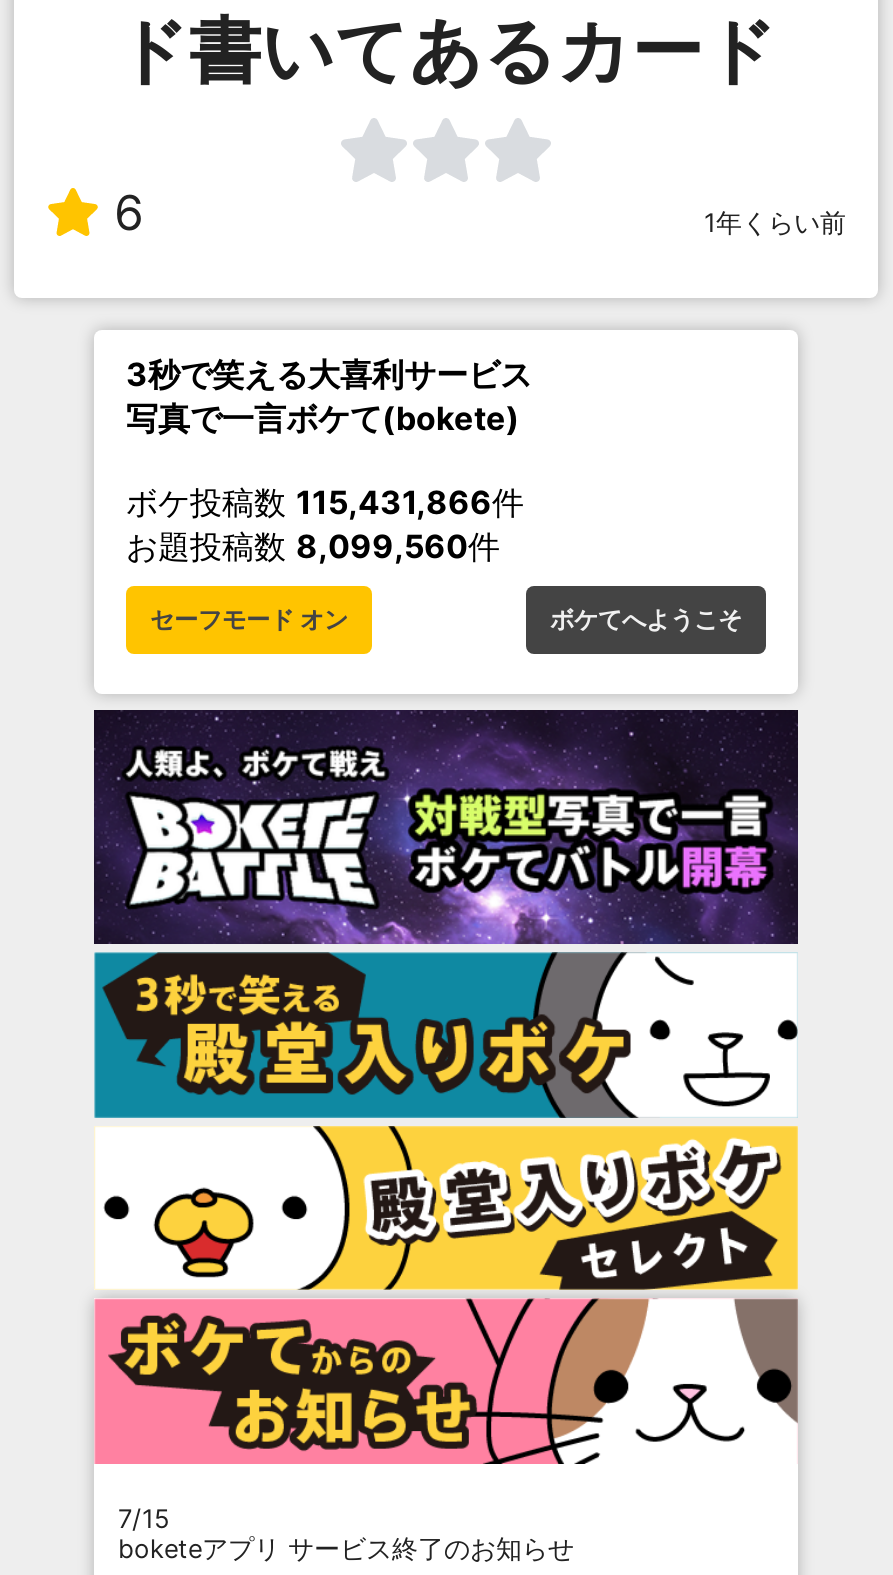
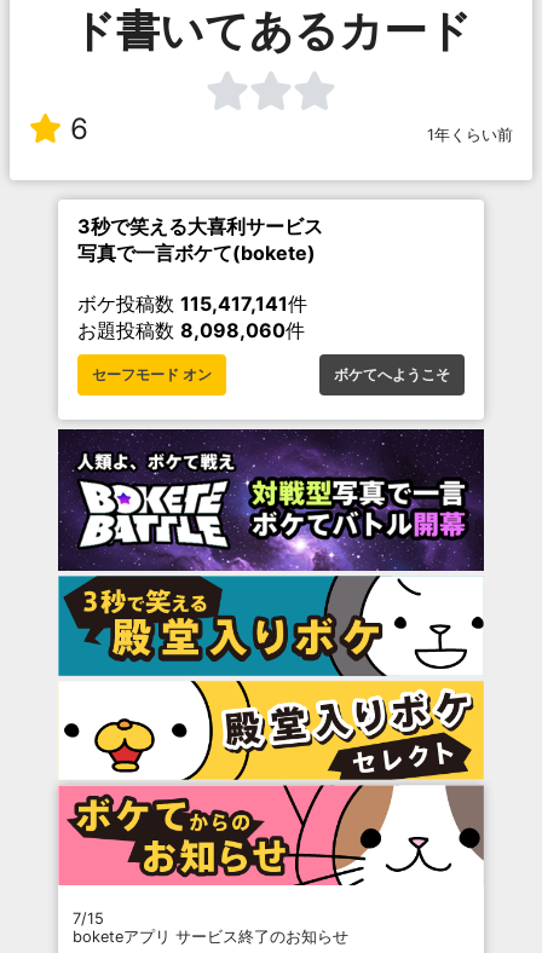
- ボケ投稿数115,431,866件
+ ボケ投稿数115,417,141件

- お題投稿数8,099,560件
+ お題投稿数8,098,060件
